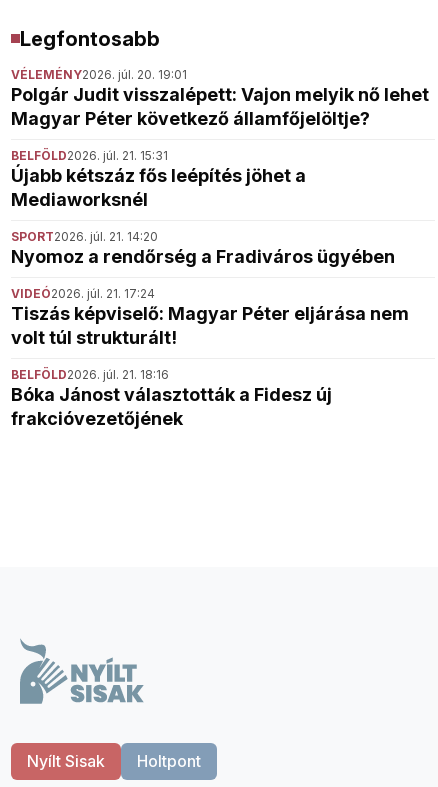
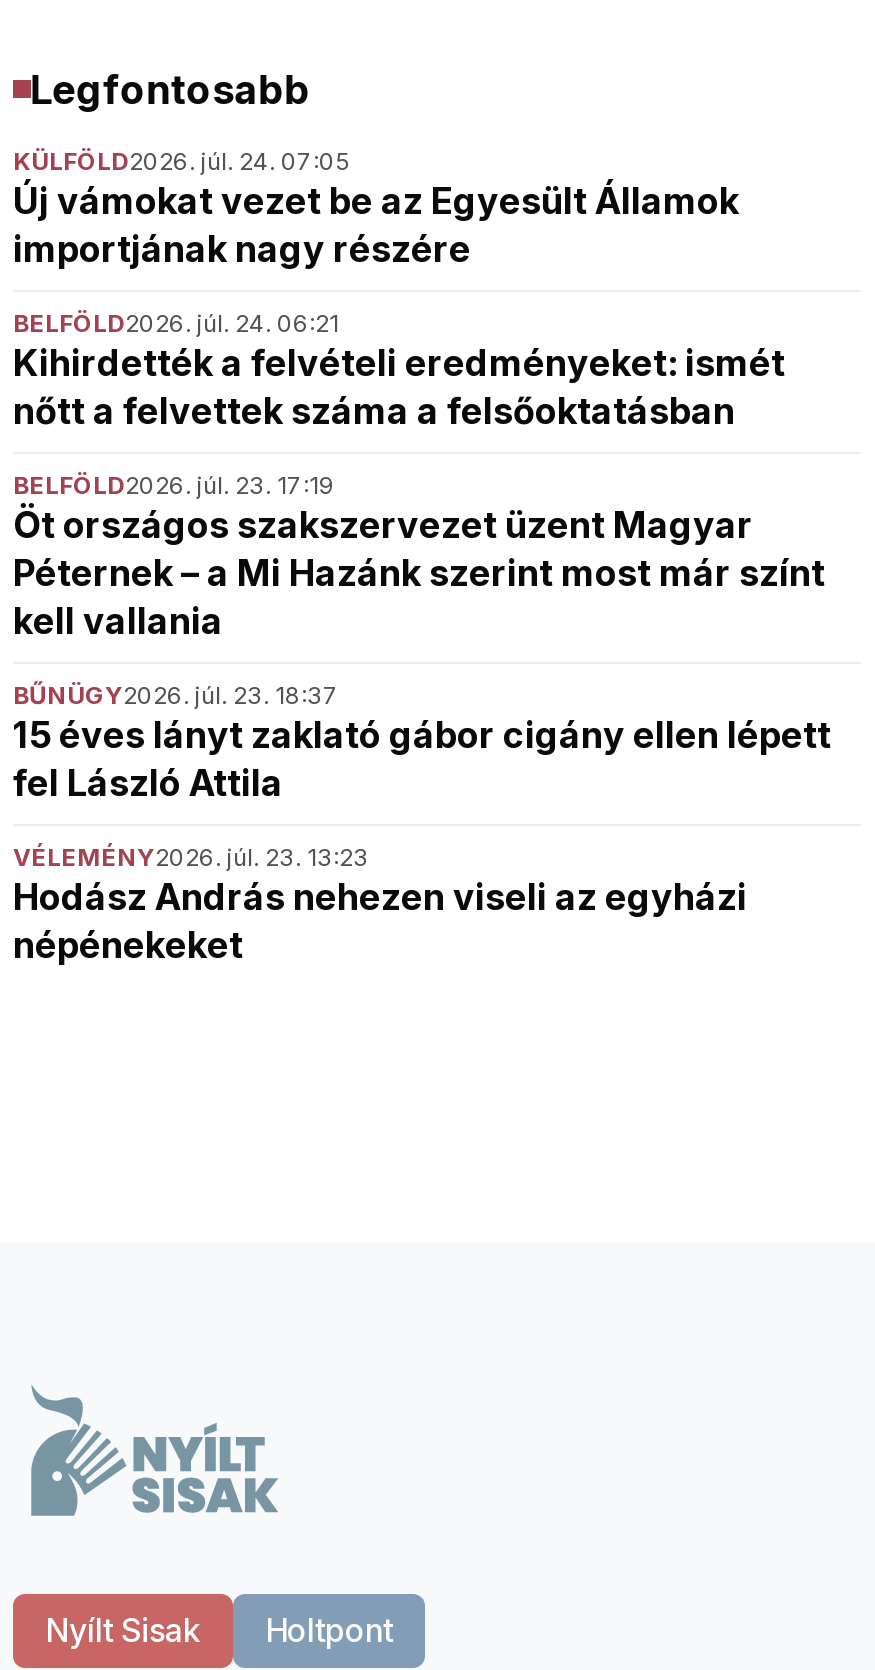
- VÉLEMÉNY2026. júl. 20. 19:01
- Polgár Judit visszalépett: Vajon melyik nő lehet
- Magyar Péter következő államfőjelöltje?
+ KÜLFÖLD2026. júl. 24. 07:05
+ Új vámokat vezet be az Egyesült Államok
+ importjának nagy részére

- BELFÖLD2026. júl. 21. 15:31
- Újabb kétszáz fős leépítés jöhet a
- Mediaworksnél
+ BELFÖLD2026. júl. 24. 06:21
+ Kihirdették a felvételi eredményeket: ismét
+ nőtt a felvettek száma a felsőoktatásban

- SPORT2026. júl. 21. 14:20
- Nyomoz a rendőrség a Fradiváros ügyében
+ BELFÖLD2026. júl. 23. 17:19
+ Öt országos szakszervezet üzent Magyar
+ Péternek – a Mi Hazánk szerint most már színt
+ kell vallania

- VIDEÓ2026. júl. 21. 17:24
- Tiszás képviselő: Magyar Péter eljárása nem
- volt túl strukturált!
+ BŰNÜGY2026. júl. 23. 18:37
+ 15 éves lányt zaklató gábor cigány ellen lépett
+ fel László Attila

- BELFÖLD2026. júl. 21. 18:16
- Bóka Jánost választották a Fidesz új
- frakcióvezetőjének
+ VÉLEMÉNY2026. júl. 23. 13:23
+ Hodász András nehezen viseli az egyházi
+ népénekeket
